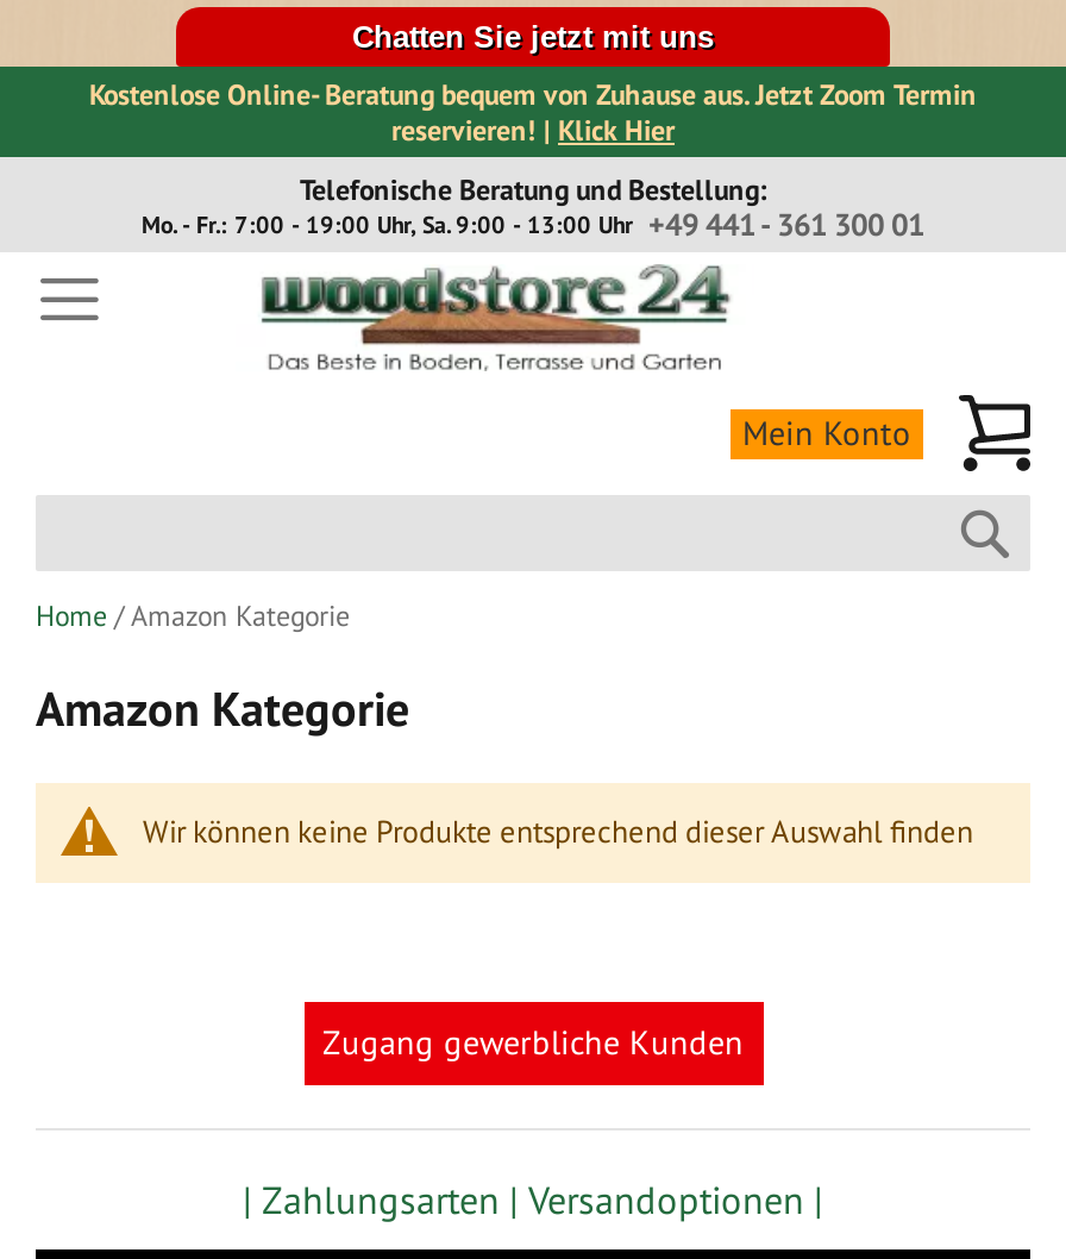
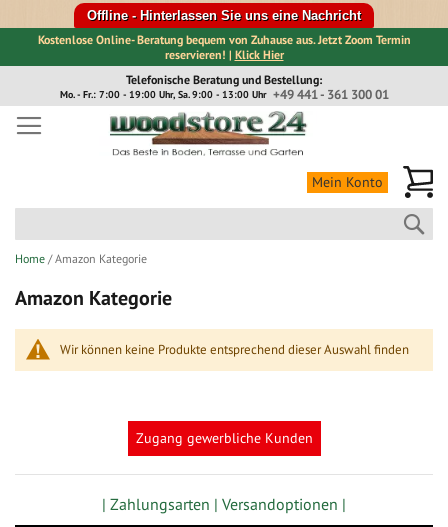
- Chatten Sie jetzt mit uns
+ Offline - Hinterlassen Sie uns eine Nachricht
